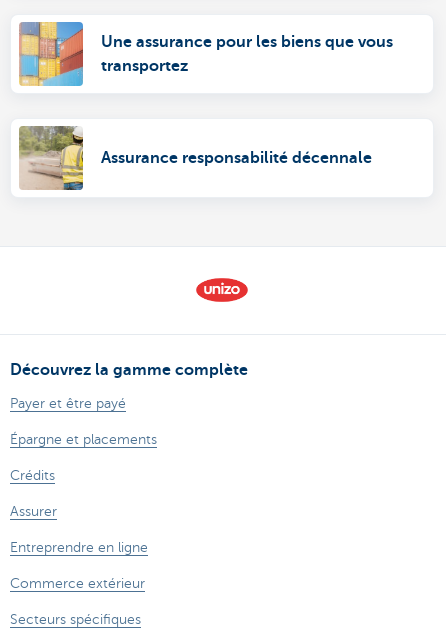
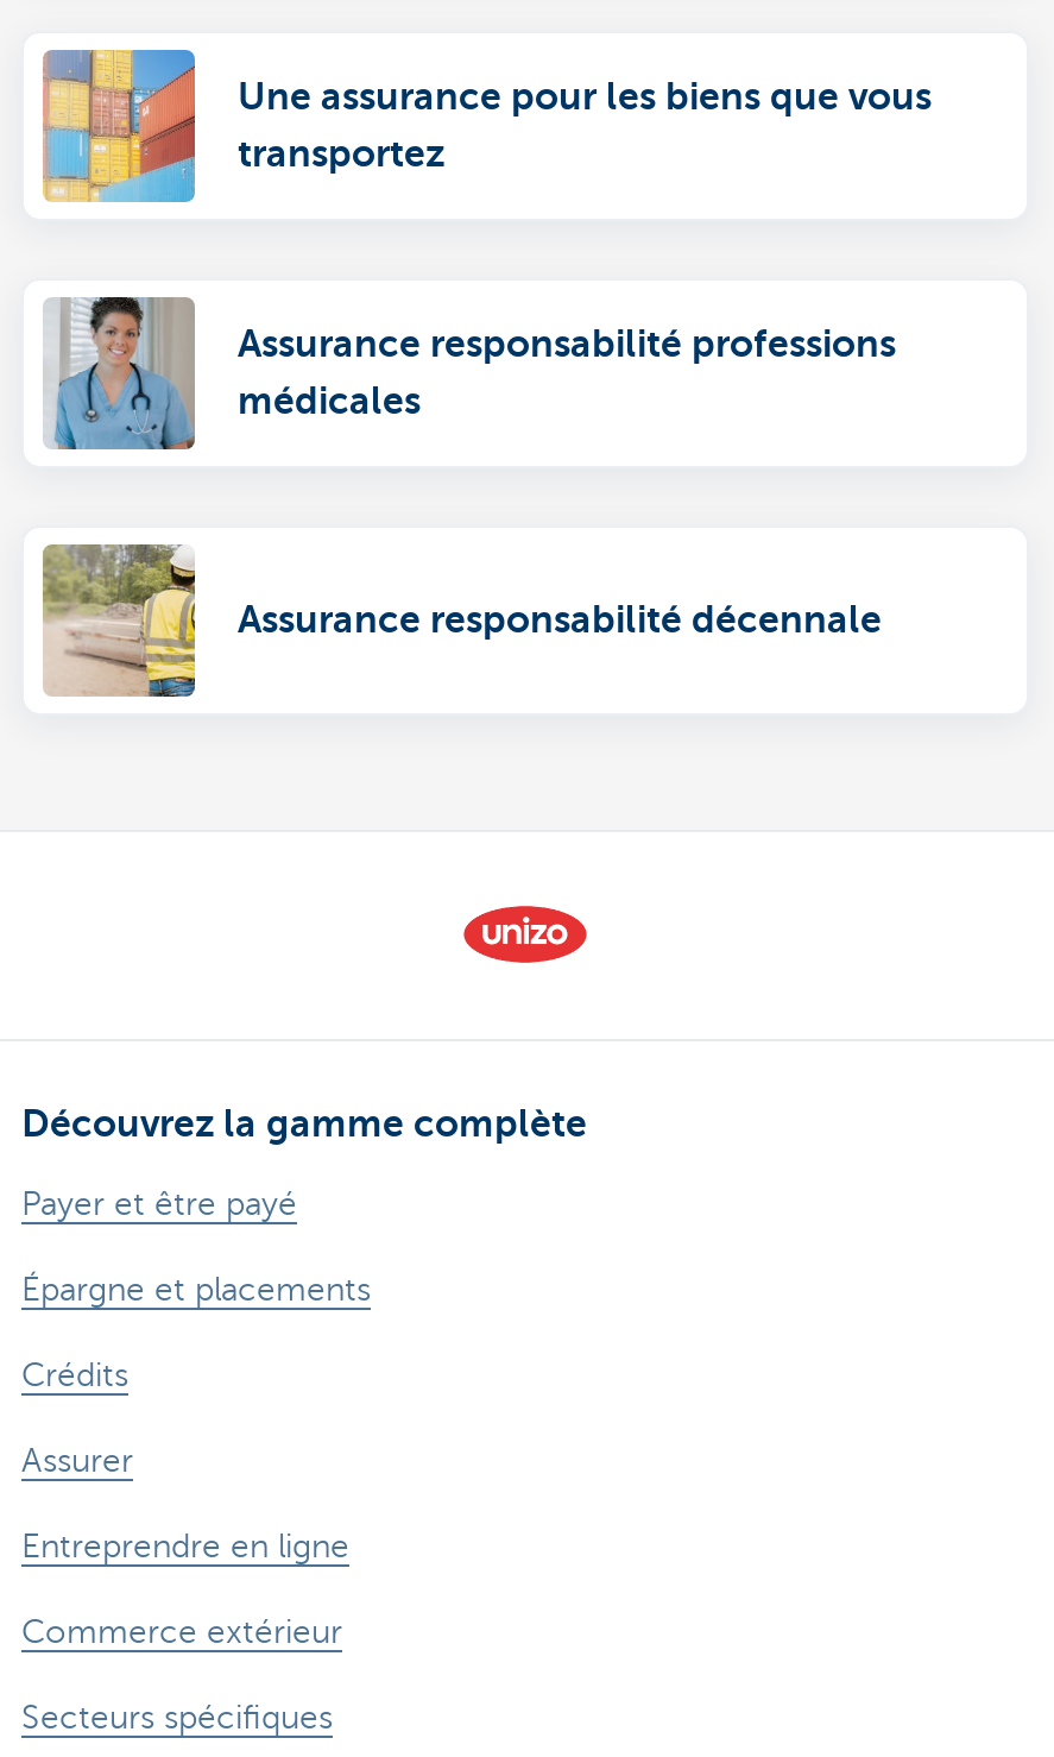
+ [image]
+ Assurance responsabilité professions
+ médicales
